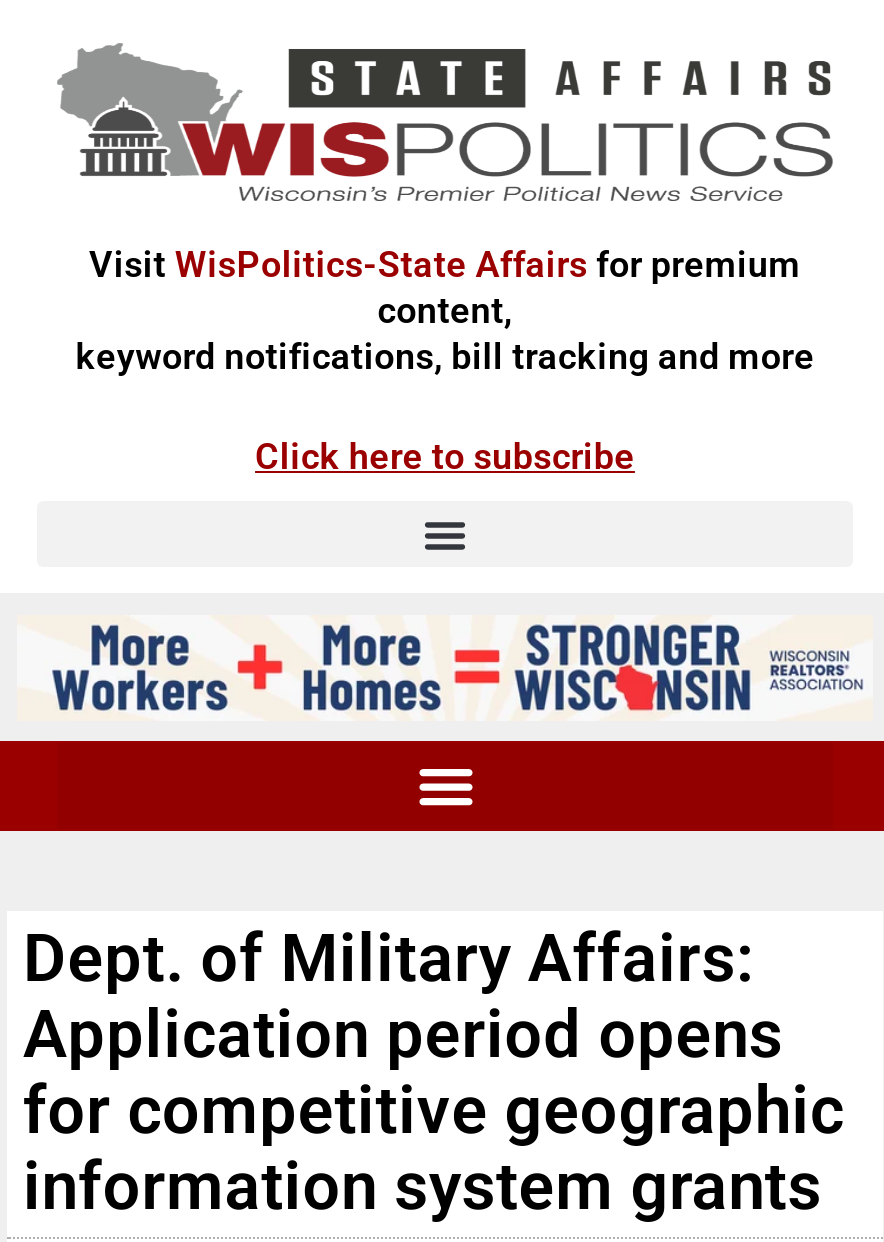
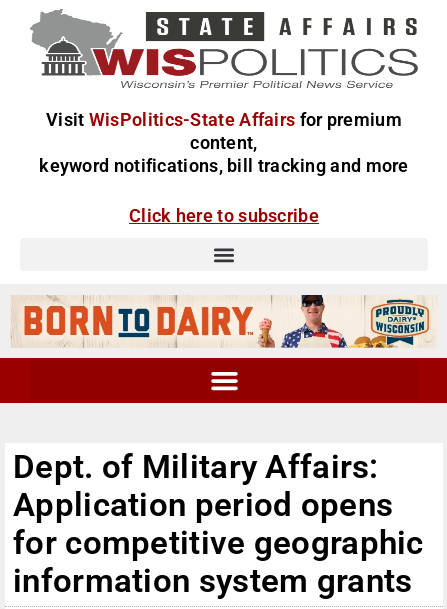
- [image]
+ [image]
